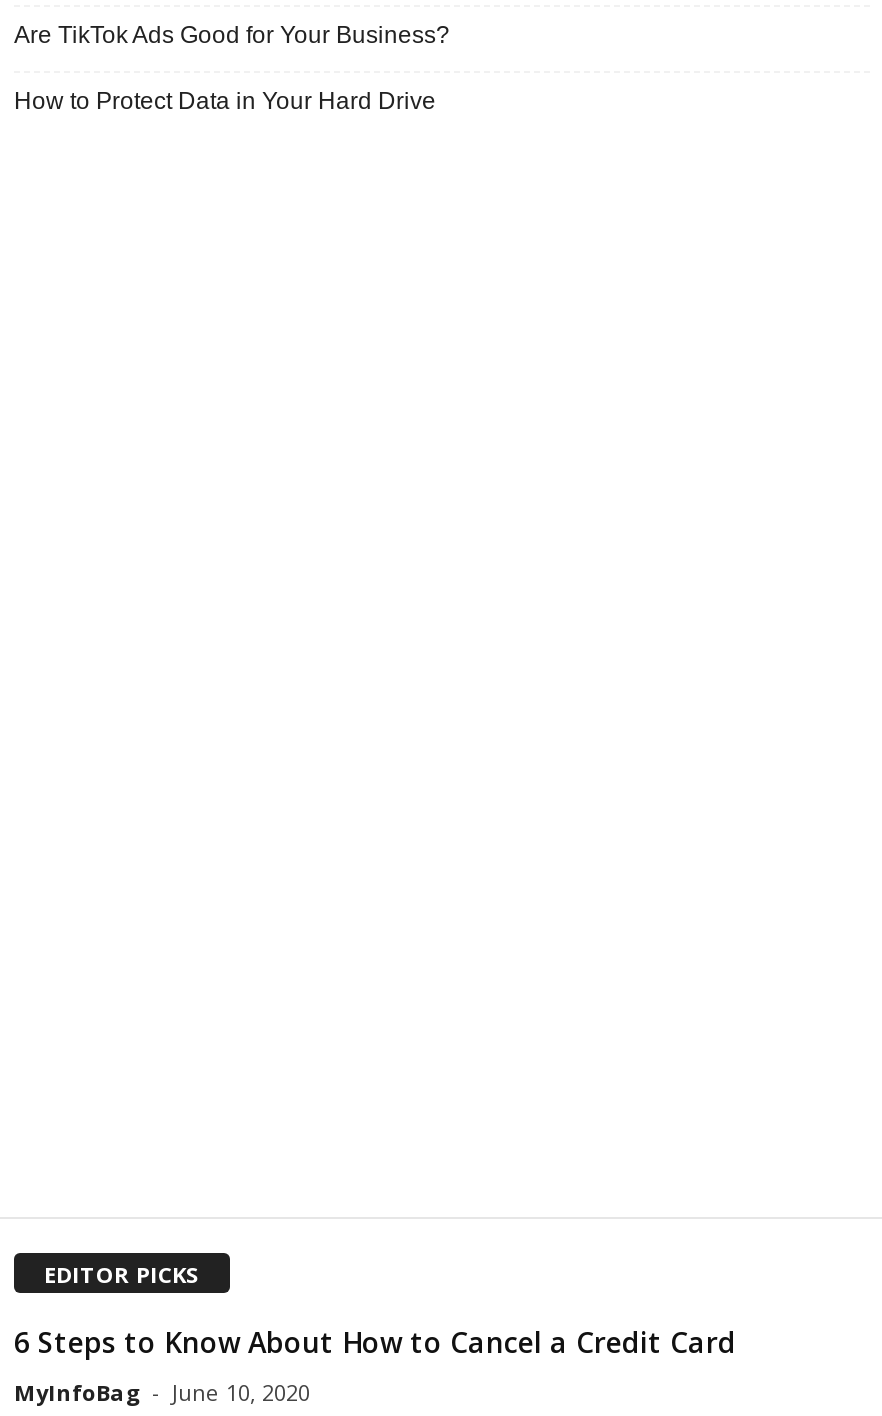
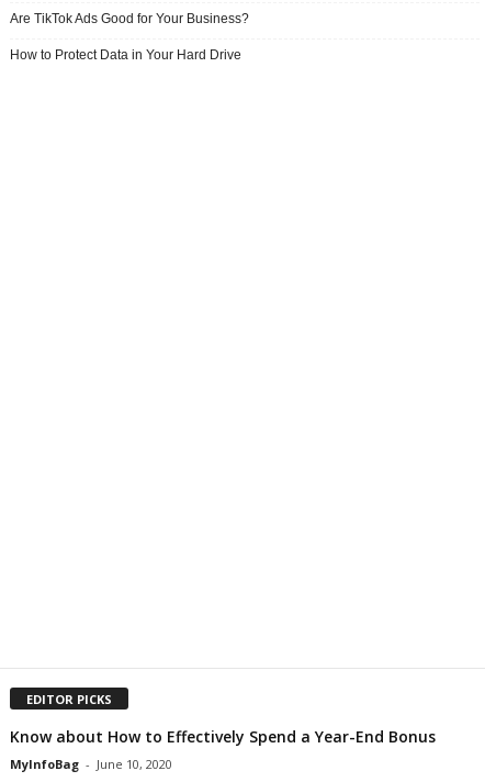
- 6 Steps to Know About How to Cancel a Credit Card
+ Know about How to Effectively Spend a Year-End Bonus
